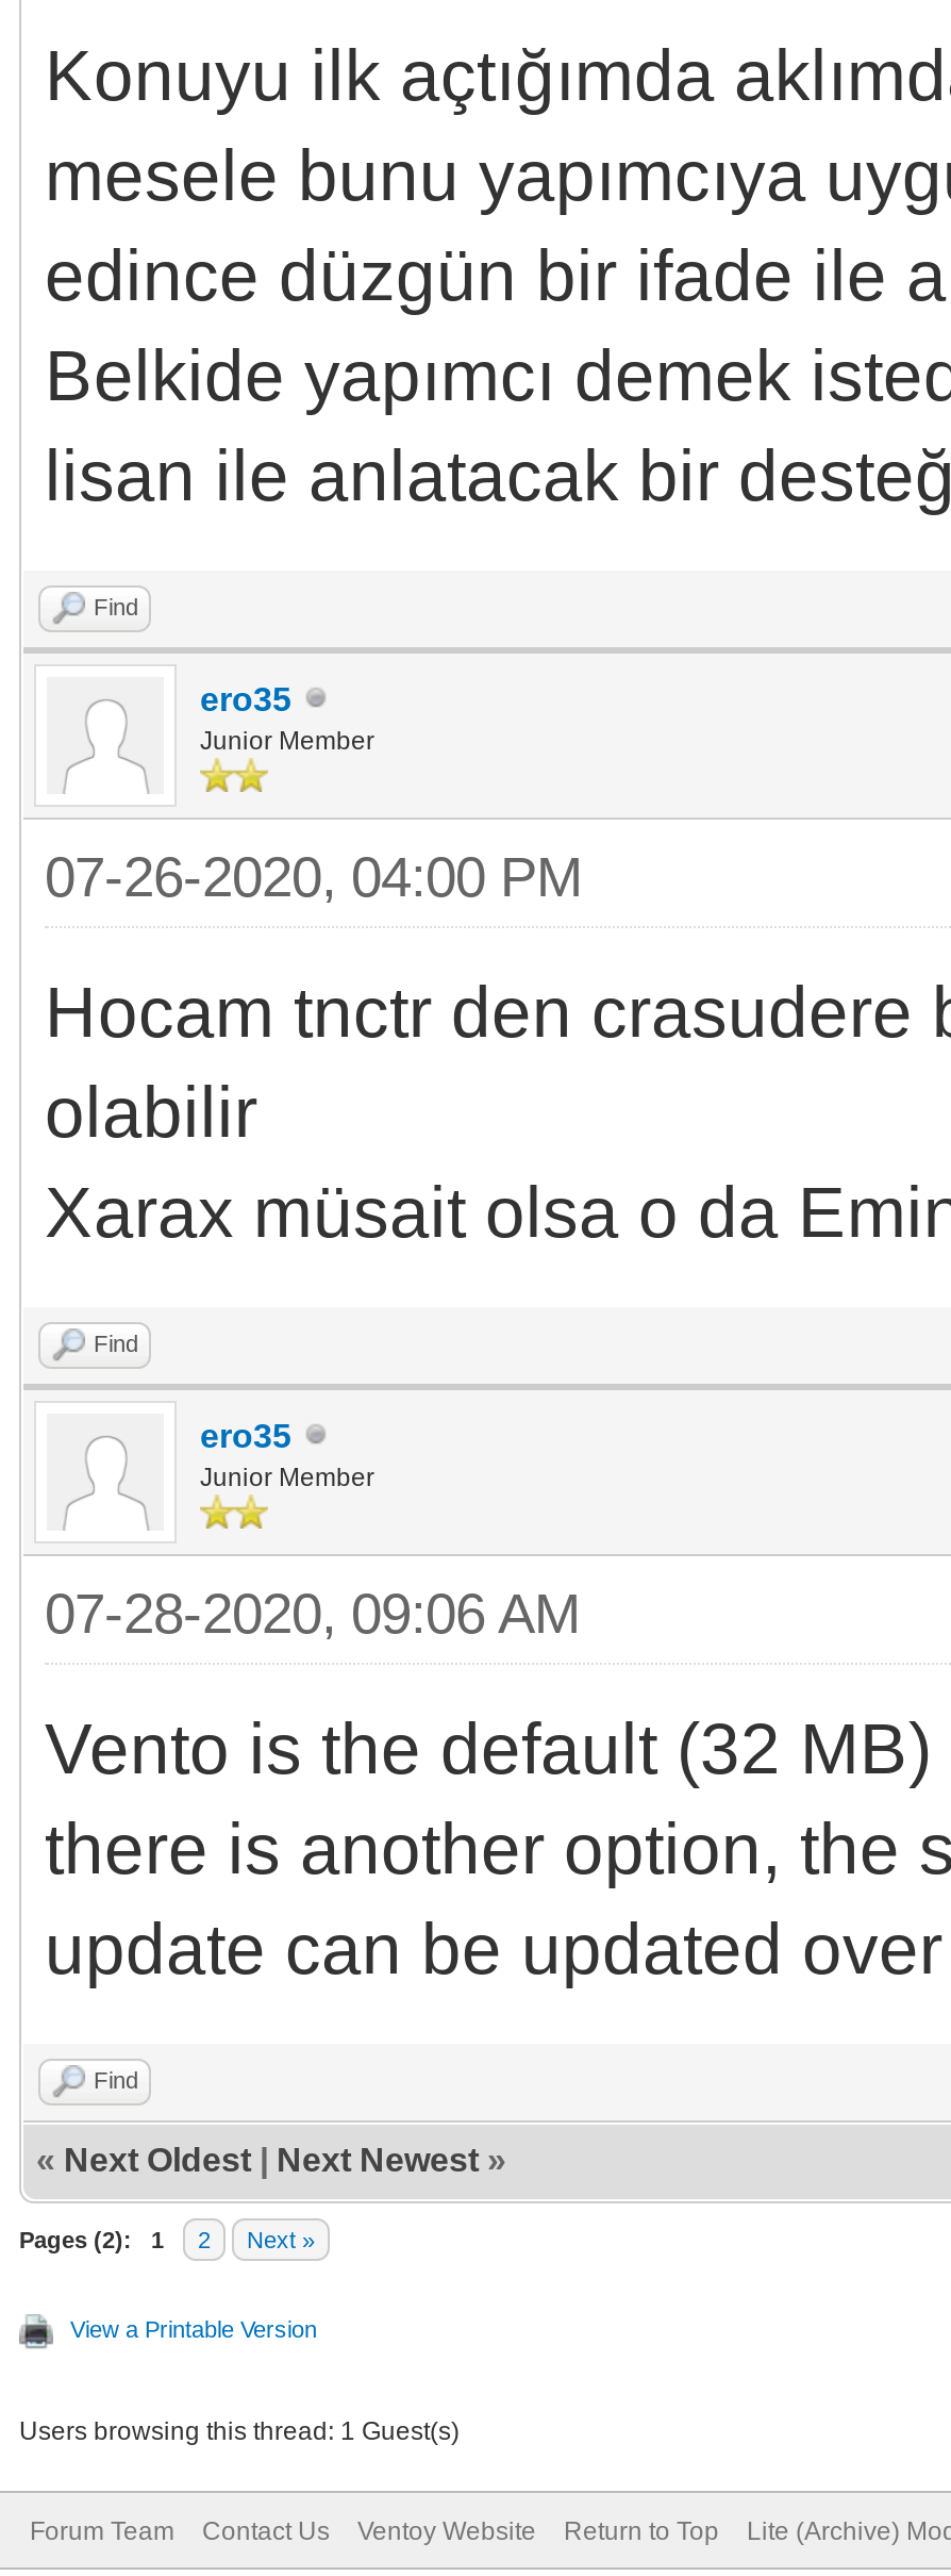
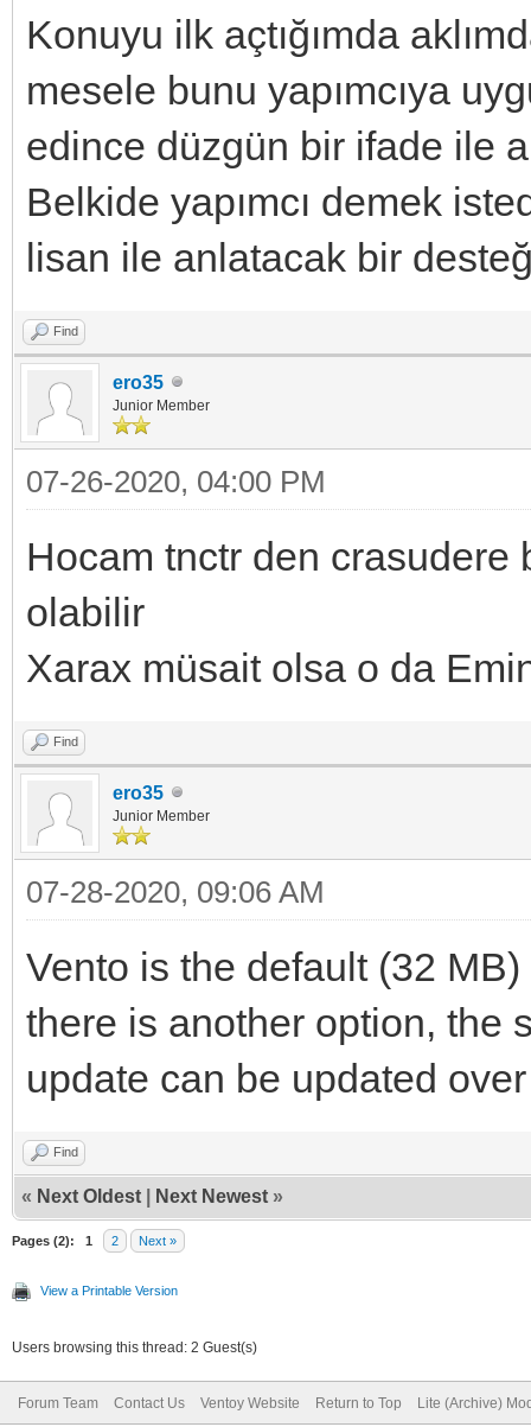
- Users browsing this thread: 1 Guest(s)
+ Users browsing this thread: 2 Guest(s)
